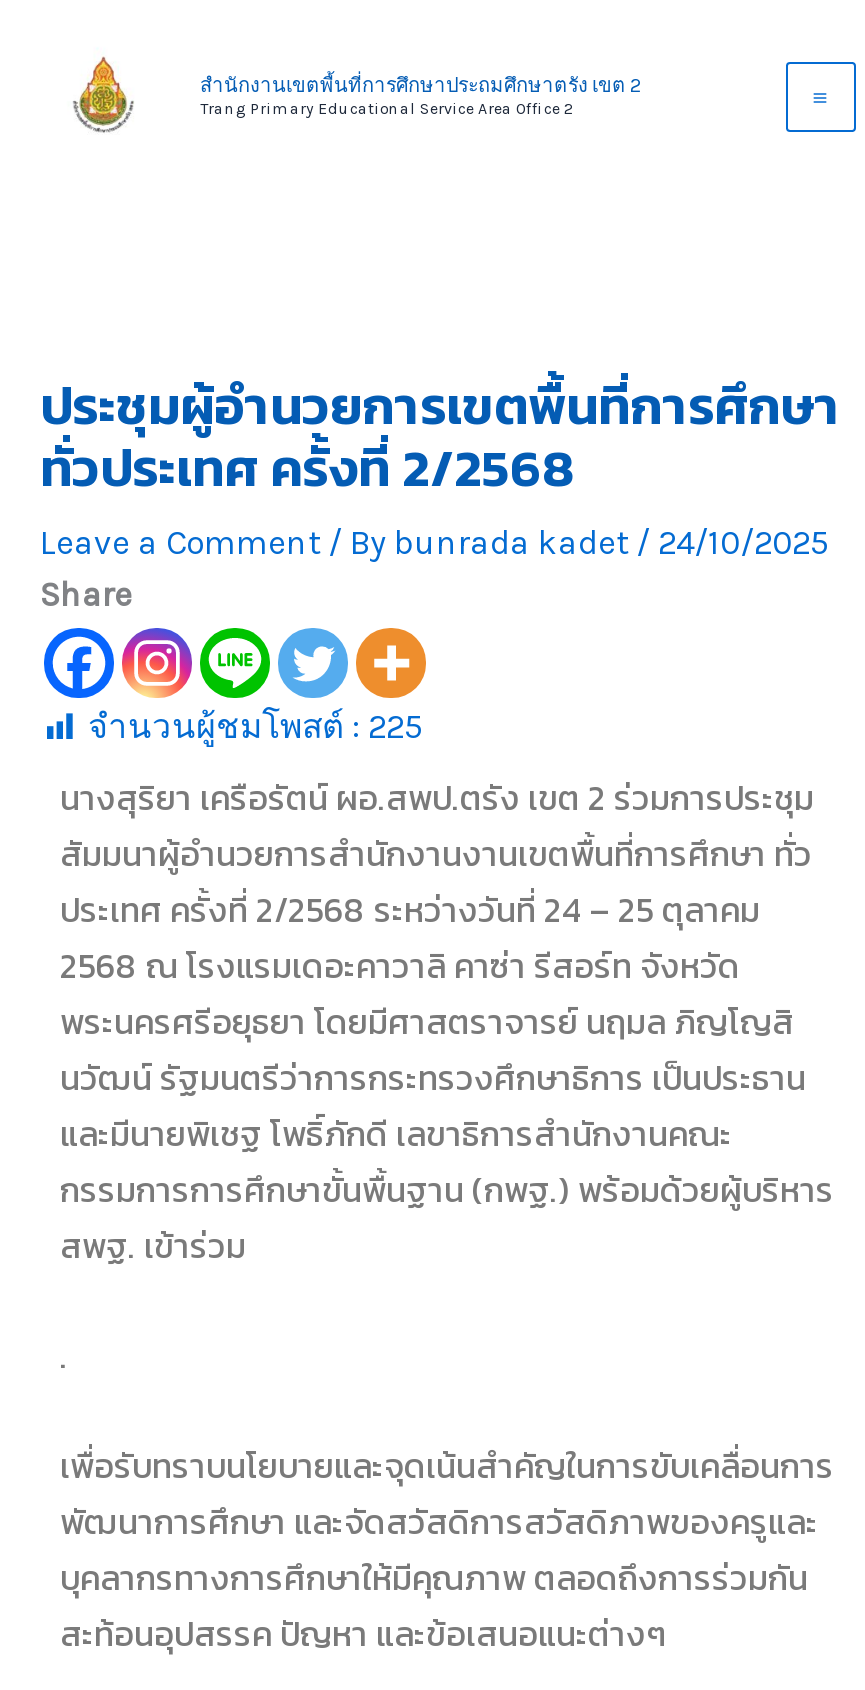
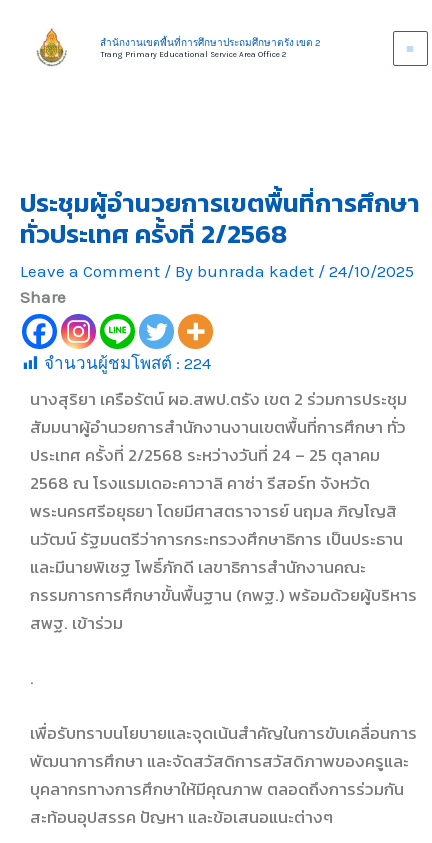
- จำนวนผู้ชมโพสต์ : 225
+ จำนวนผู้ชมโพสต์ : 224
